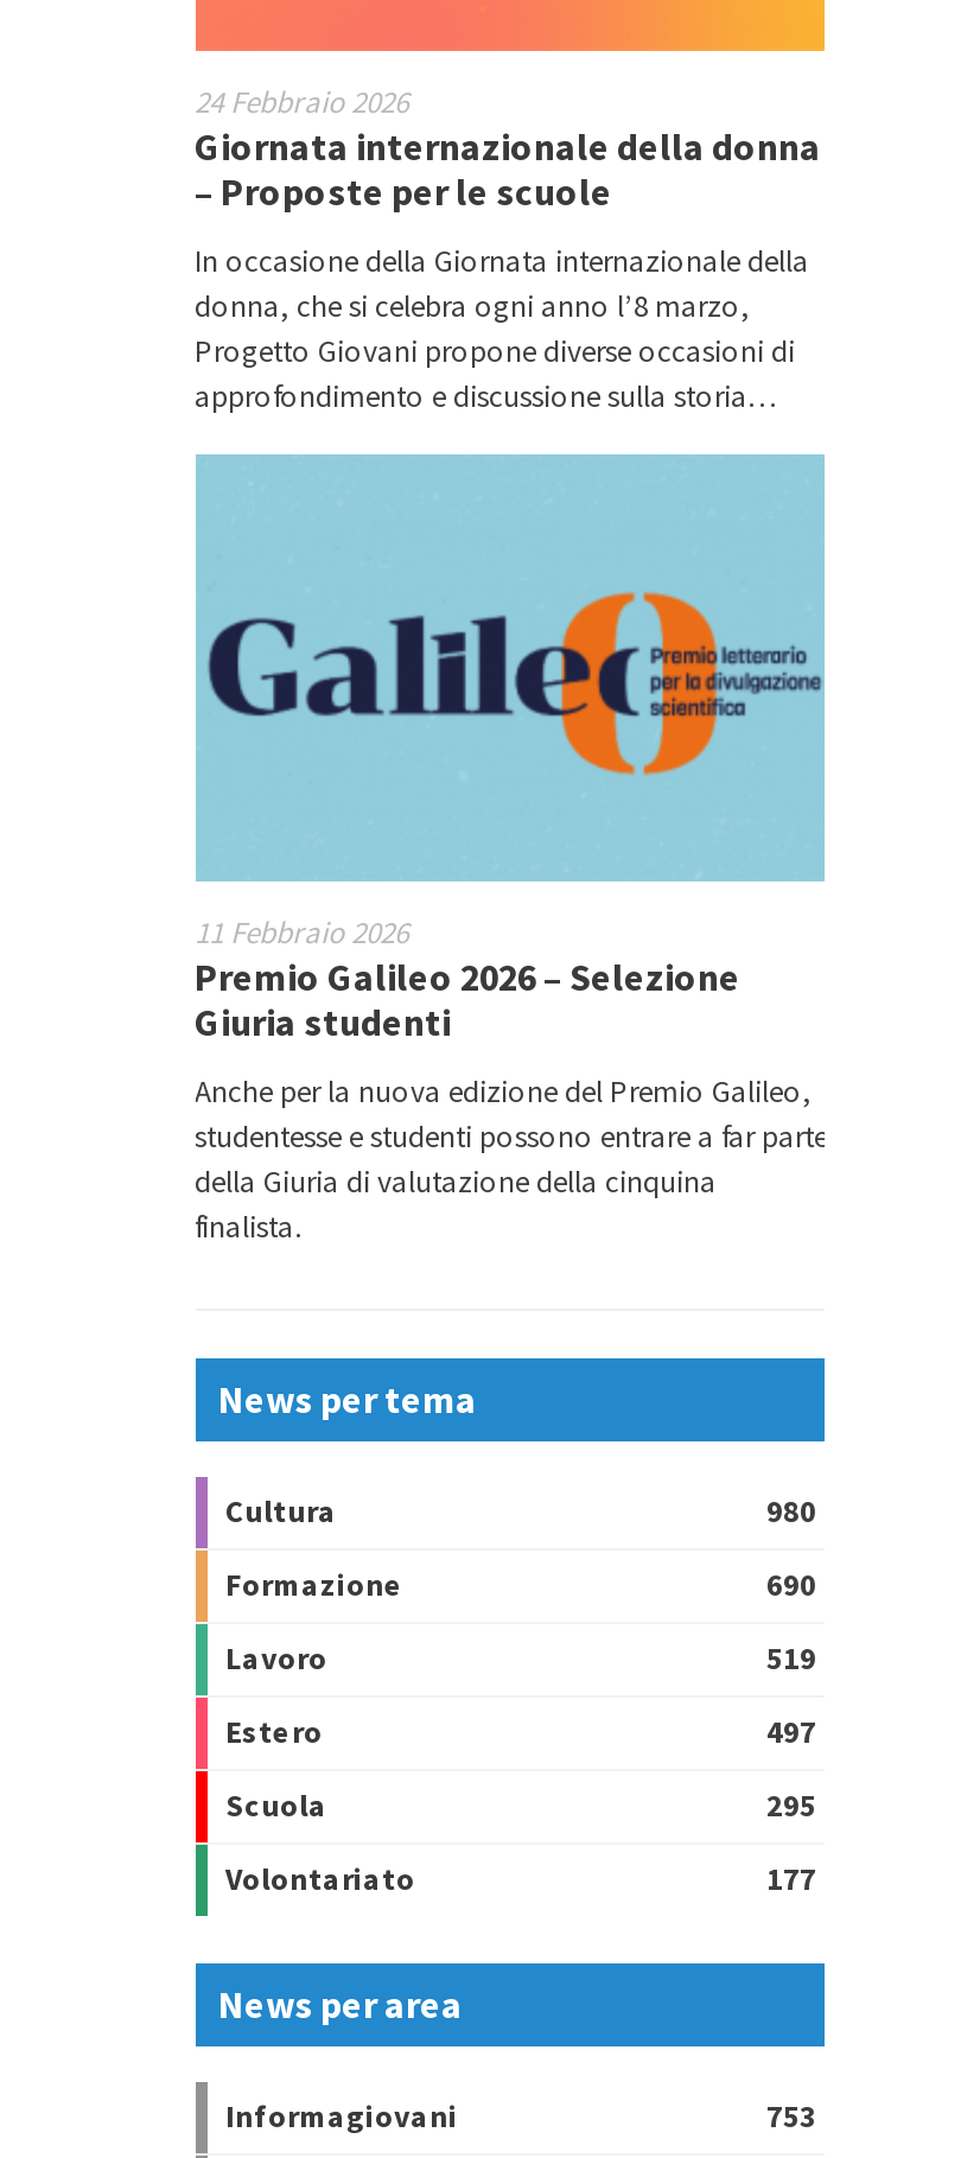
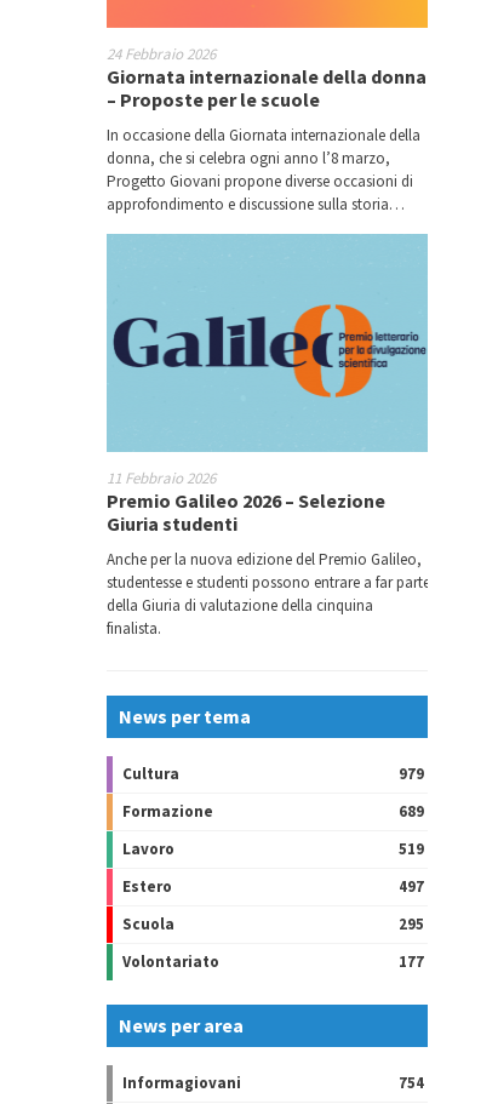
- 980
+ 979

- 690
+ 689

- 753
+ 754
